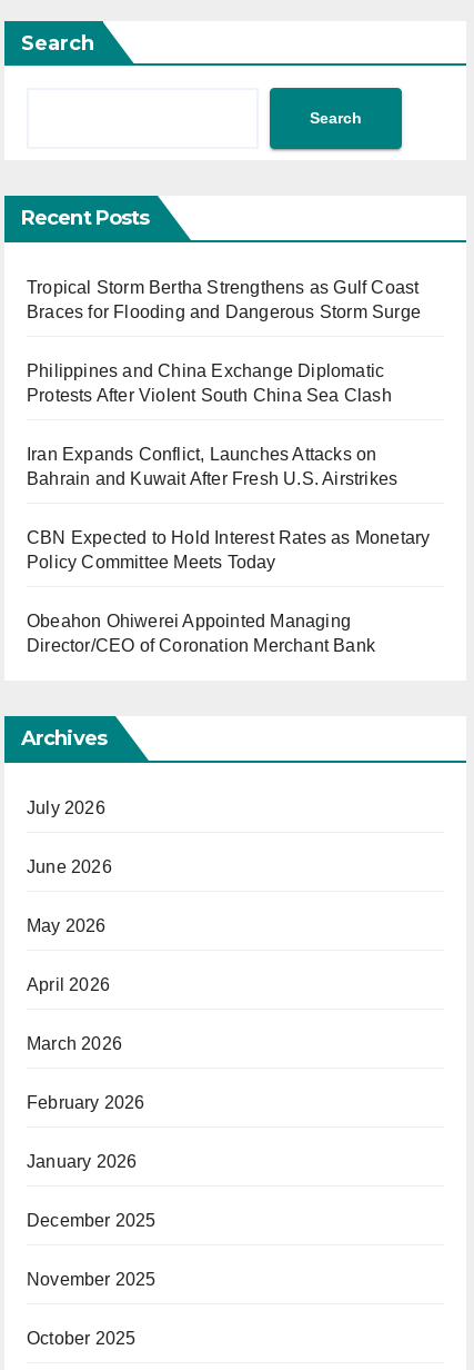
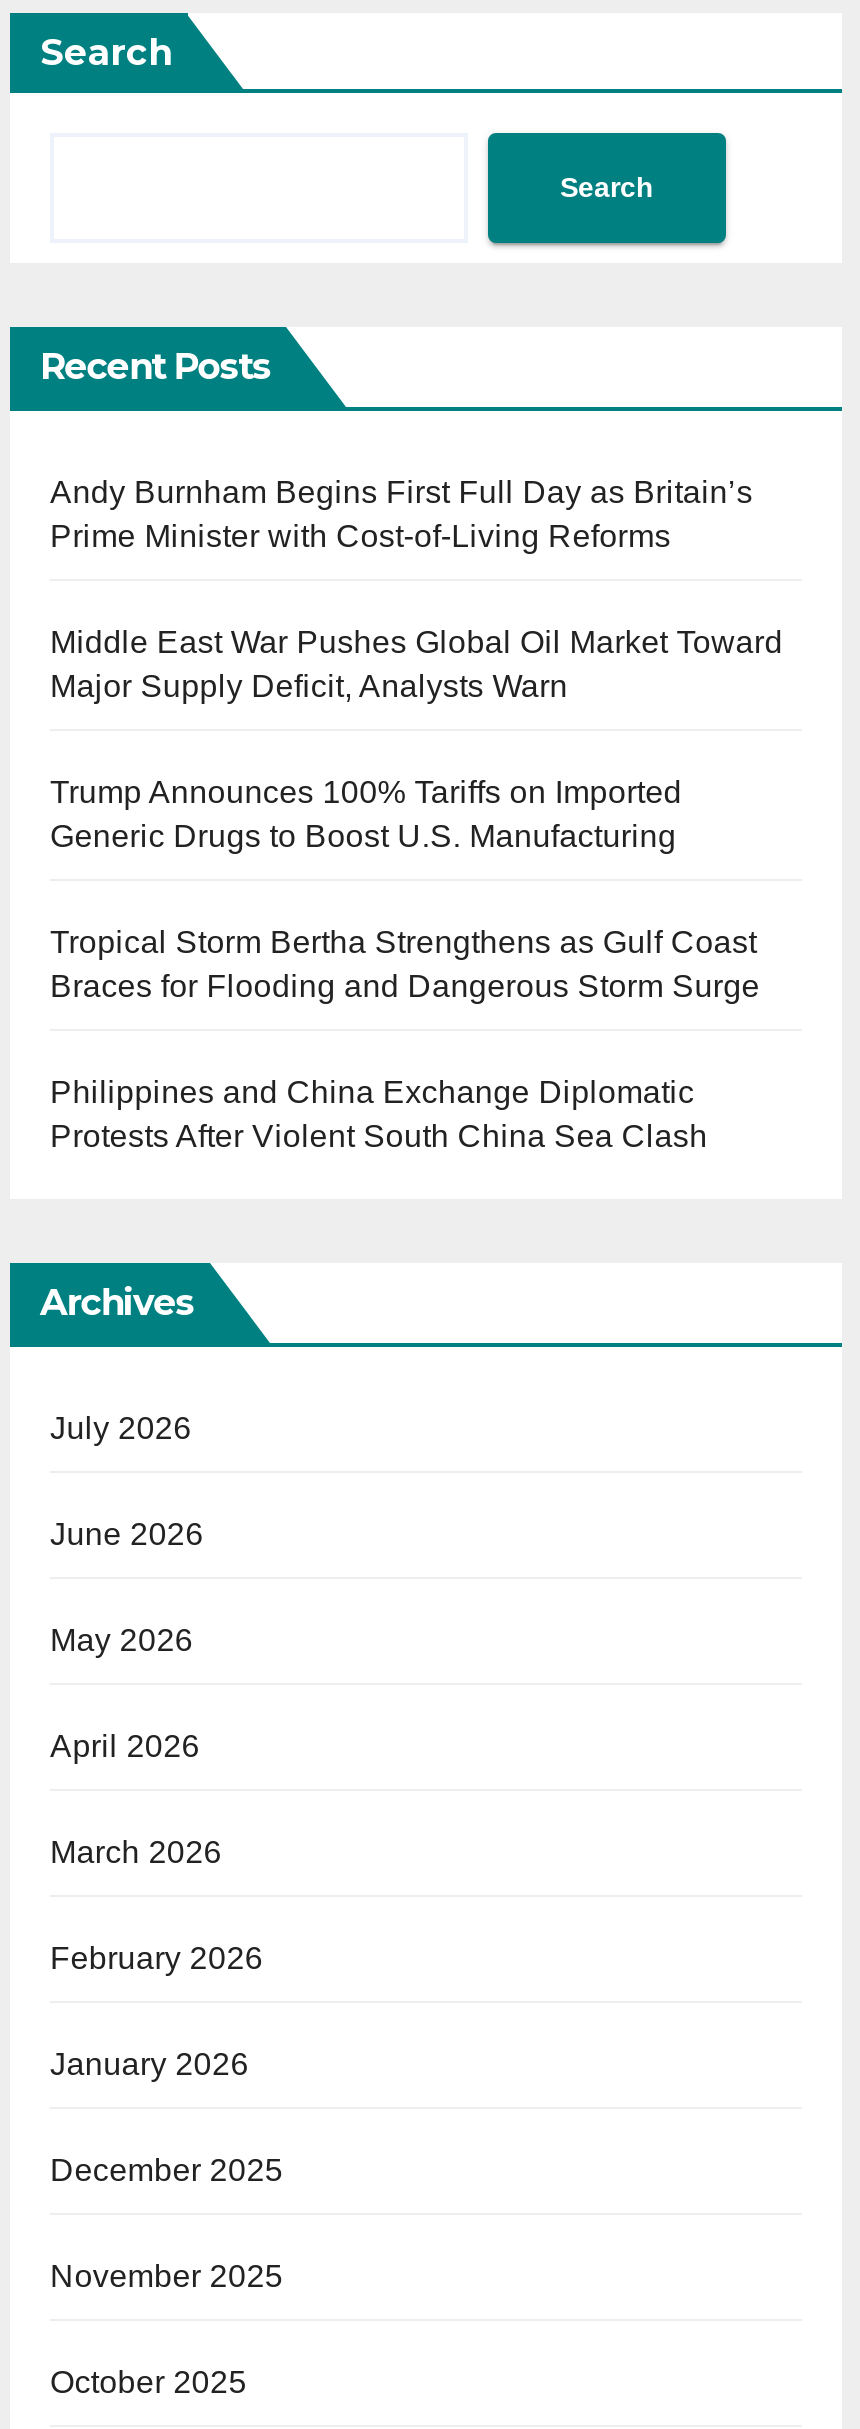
+ Andy Burnham Begins First Full Day as Britain’s
+ Prime Minister with Cost-of-Living Reforms
+ Middle East War Pushes Global Oil Market Toward
+ Major Supply Deficit, Analysts Warn
+ Trump Announces 100% Tariffs on Imported
+ Generic Drugs to Boost U.S. Manufacturing

moved down: Tropical Storm Bertha Strengthens as Gulf Coast | Braces for Flooding and Dangerous Storm Surge | Philippines and China Exchange Diplomatic | Protests After Violent South China Sea Clash

- Iran Expands Conflict, Launches Attacks on
- Bahrain and Kuwait After Fresh U.S. Airstrikes
- CBN Expected to Hold Interest Rates as Monetary
- Policy Committee Meets Today
- Obeahon Ohiwerei Appointed Managing
- Director/CEO of Coronation Merchant Bank
